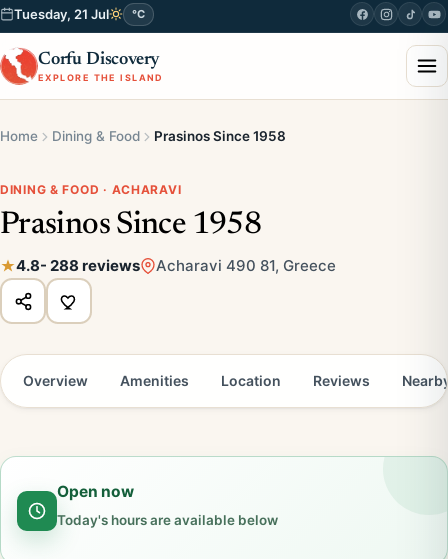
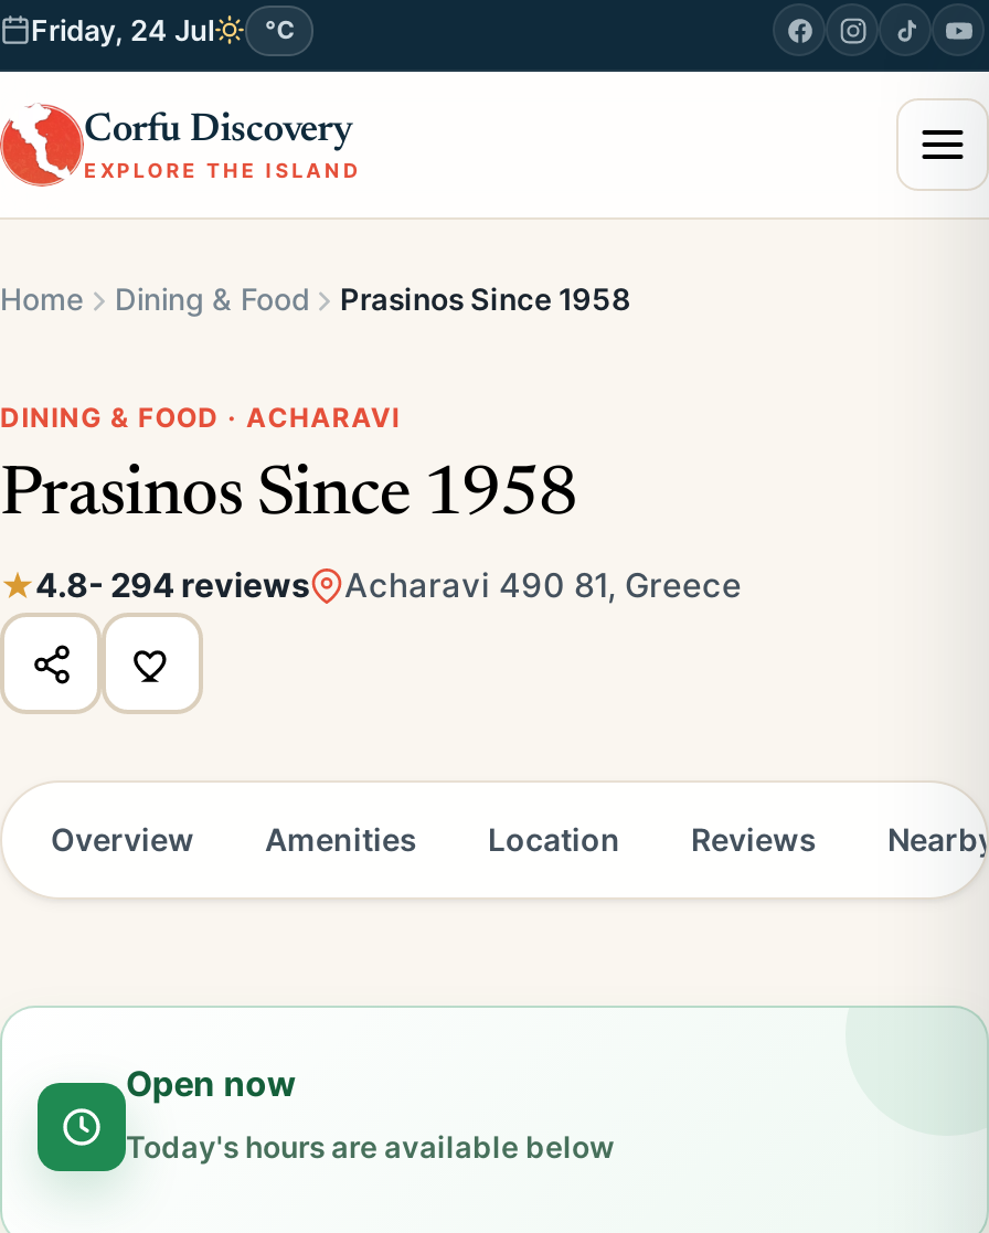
- Tuesday, 21 Jul °C
+ Friday, 24 Jul °C

- 4.8- 288 reviews Acharavi 490 81, Greece
+ 4.8- 294 reviews Acharavi 490 81, Greece
